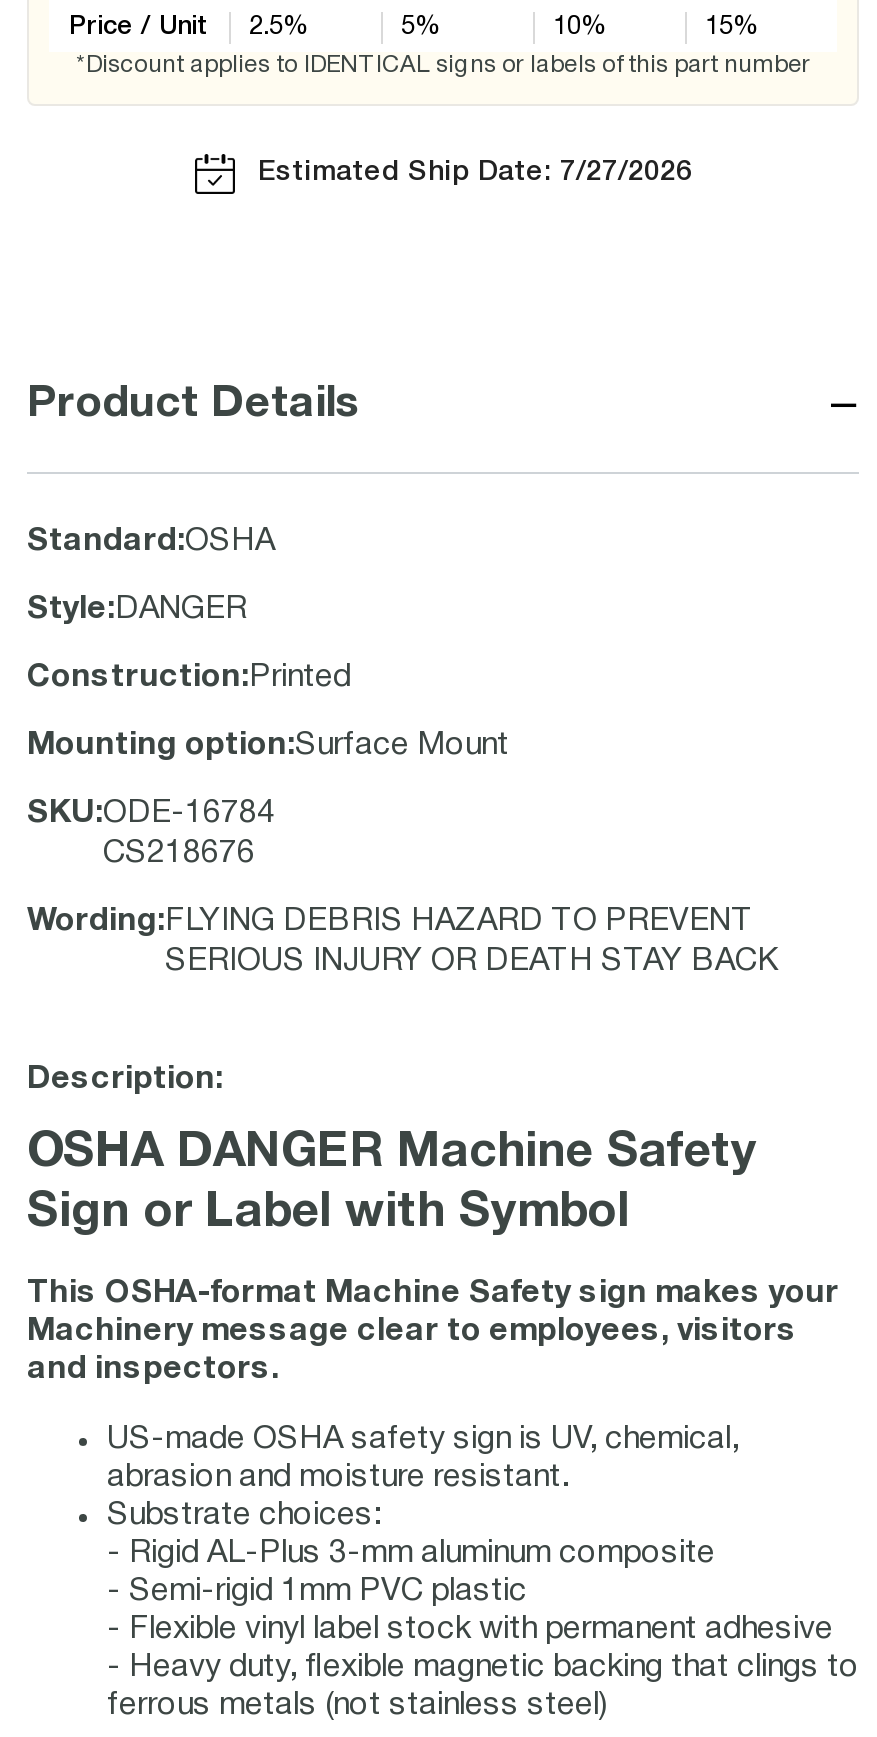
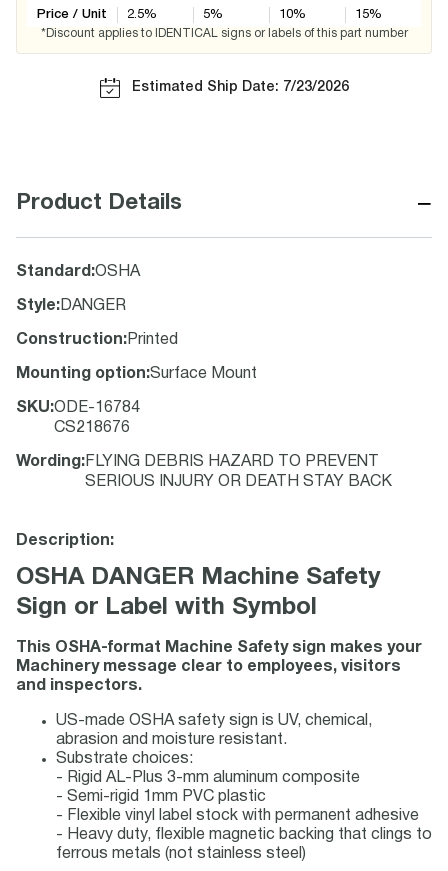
- Estimated Ship Date: 7/27/2026
+ Estimated Ship Date: 7/23/2026
